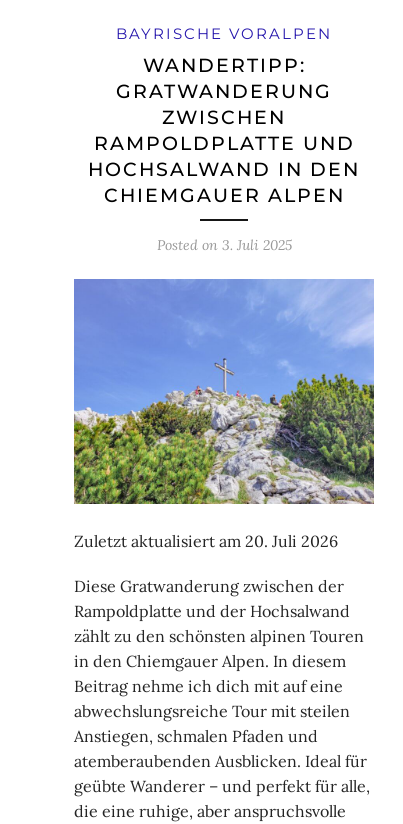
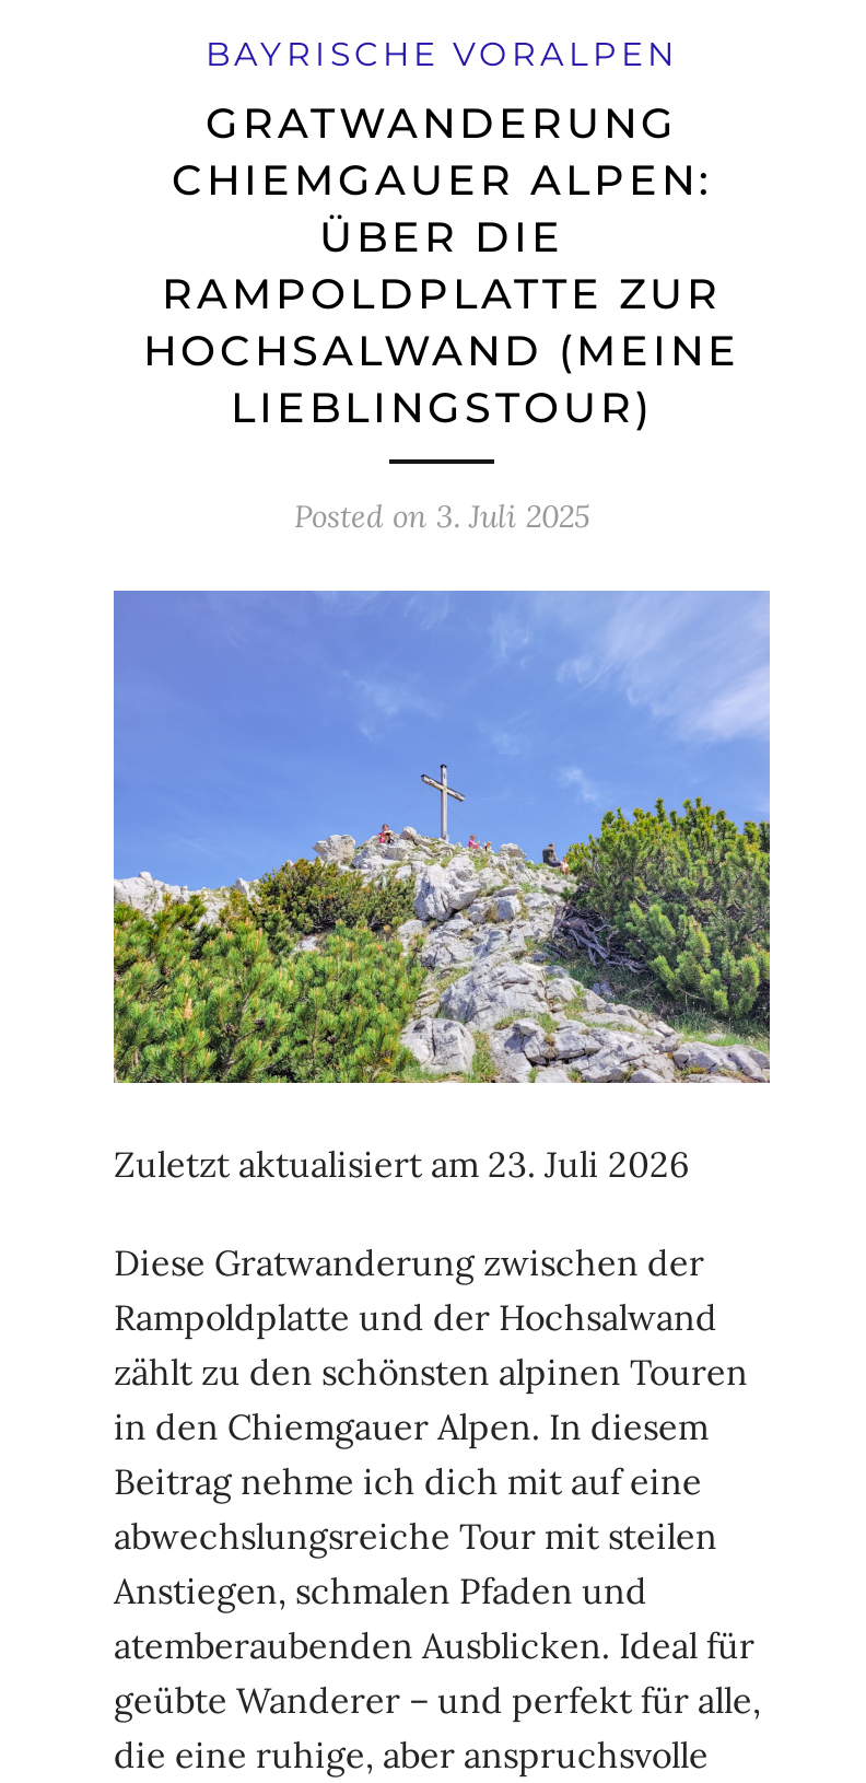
- WANDERTIPP:

moved up: GRATWANDERUNG

- ZWISCHEN
- RAMPOLDPLATTE UND
- HOCHSALWAND IN DEN
- CHIEMGAUER ALPEN
+ CHIEMGAUER ALPEN:
+ ÜBER DIE
+ RAMPOLDPLATTE ZUR
+ HOCHSALWAND (MEINE
+ LIEBLINGSTOUR)

- Zuletzt aktualisiert am 20. Juli 2026
+ Zuletzt aktualisiert am 23. Juli 2026
